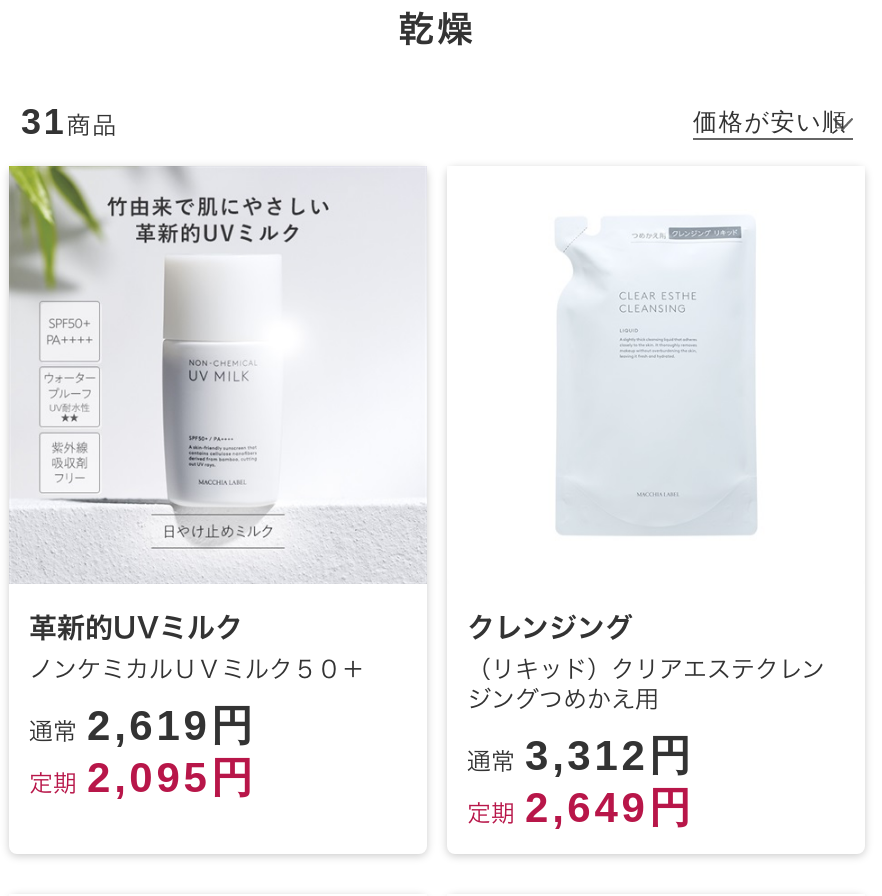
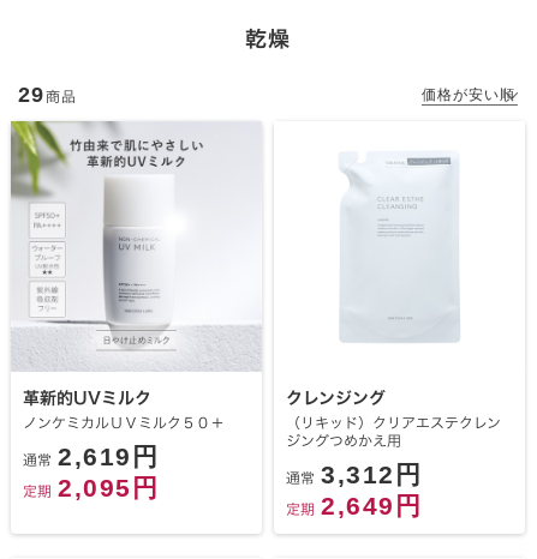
- 31商品
+ 29商品
